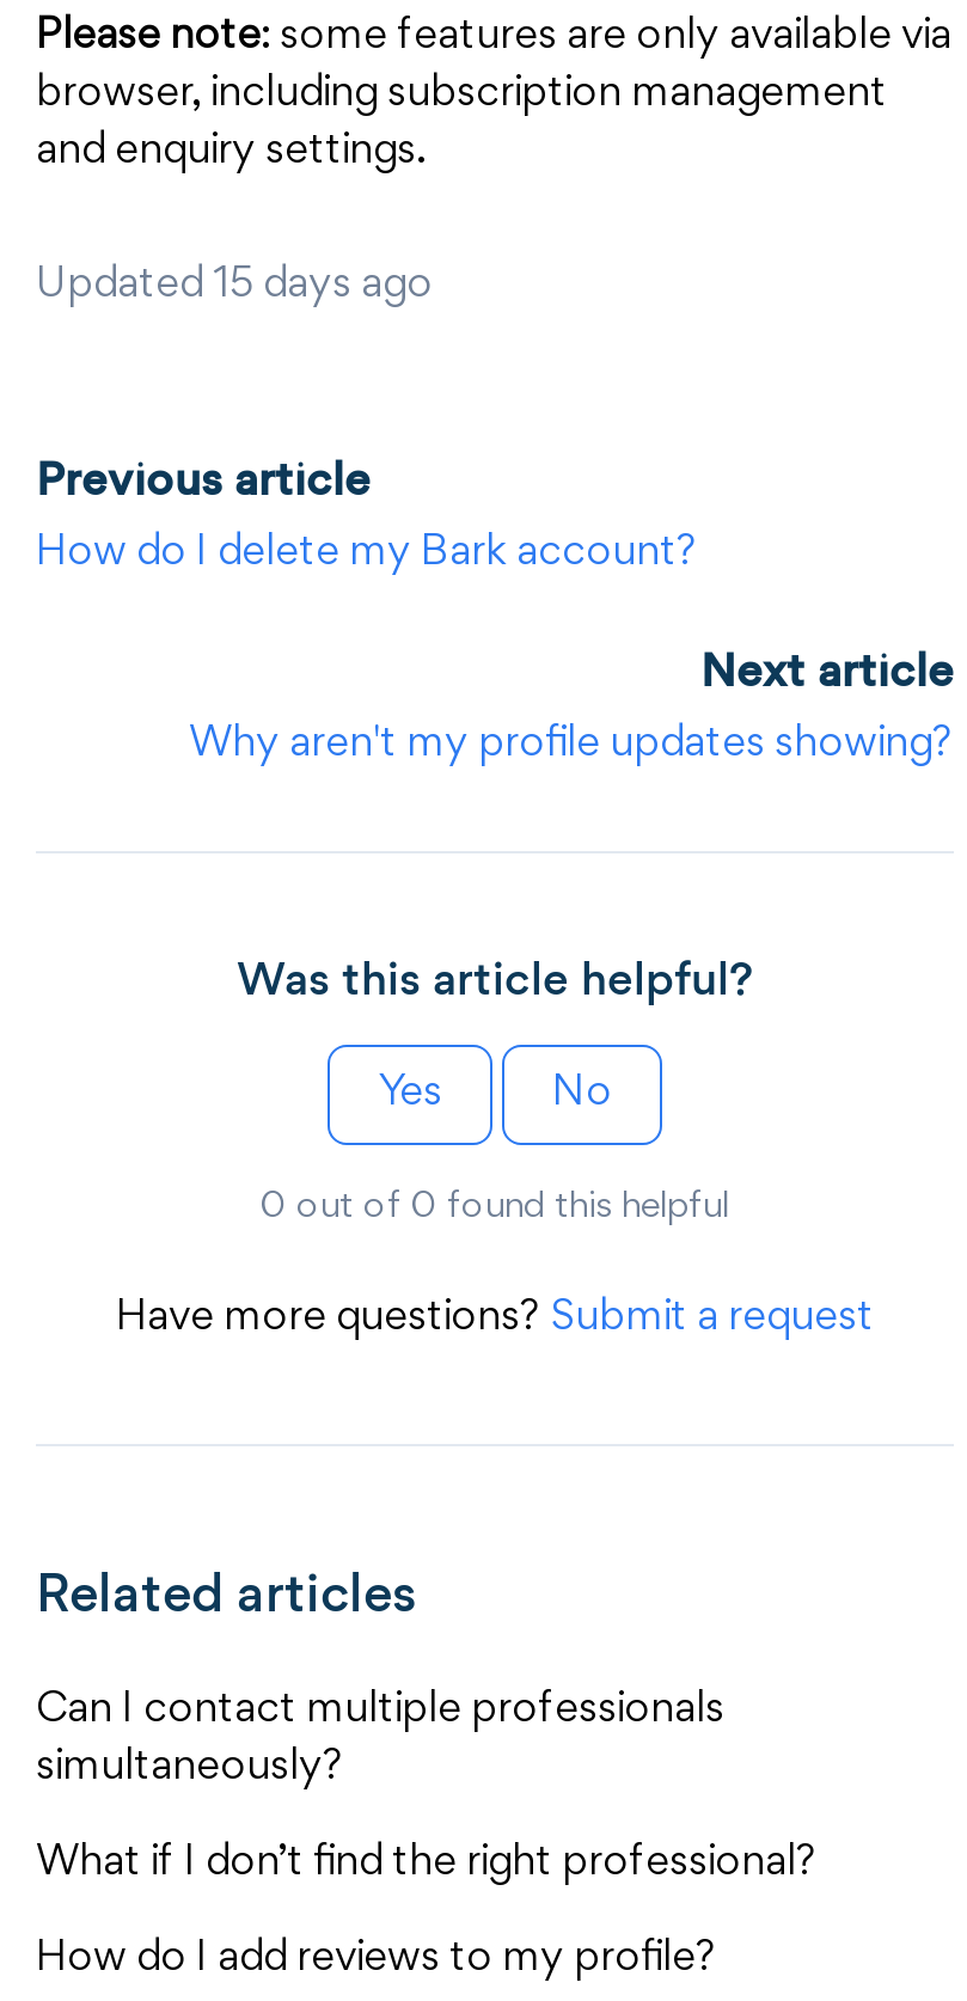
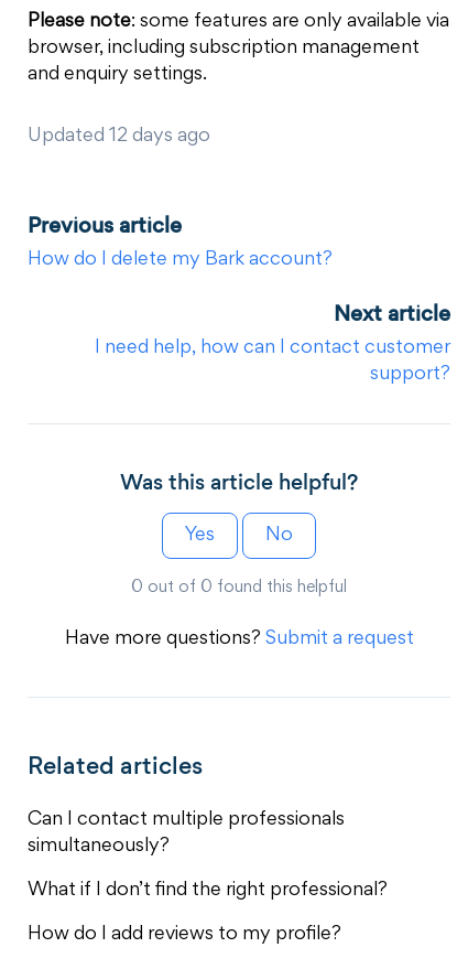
- Updated 15 days ago
+ Updated 12 days ago

- Why aren't my profile updates showing?
+ I need help, how can I contact customer
+ support?
